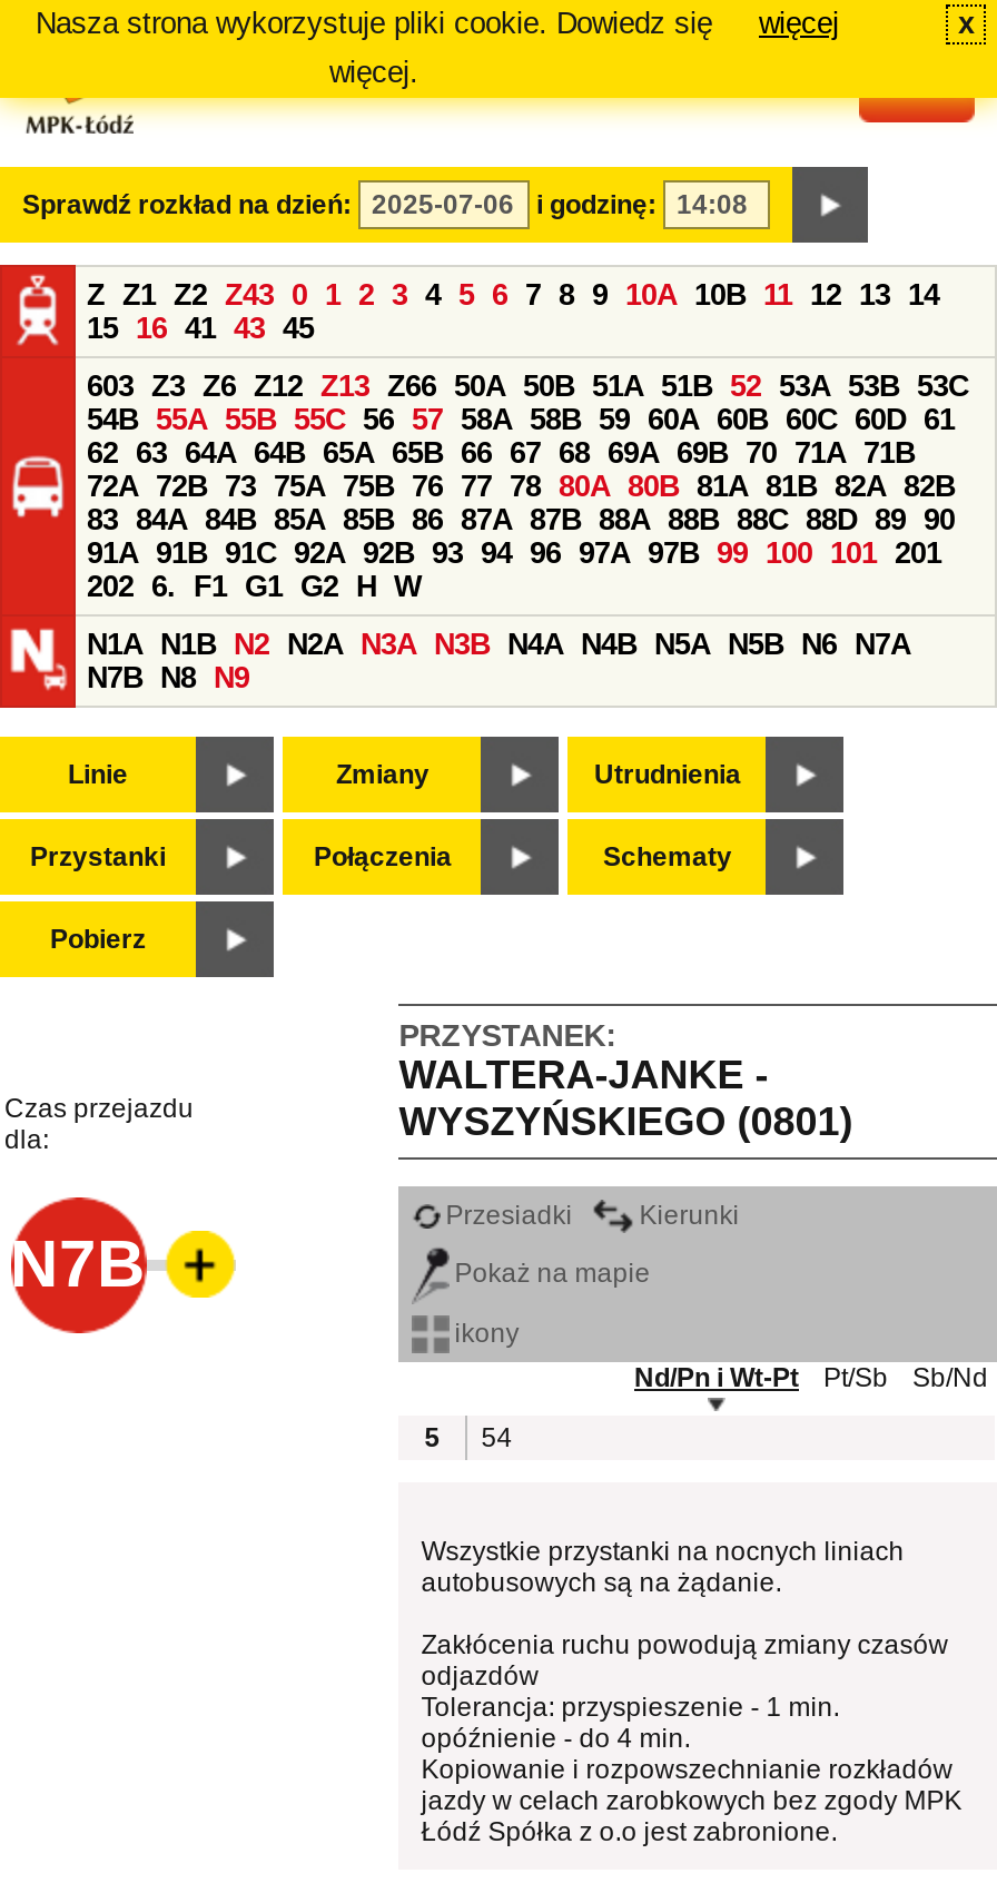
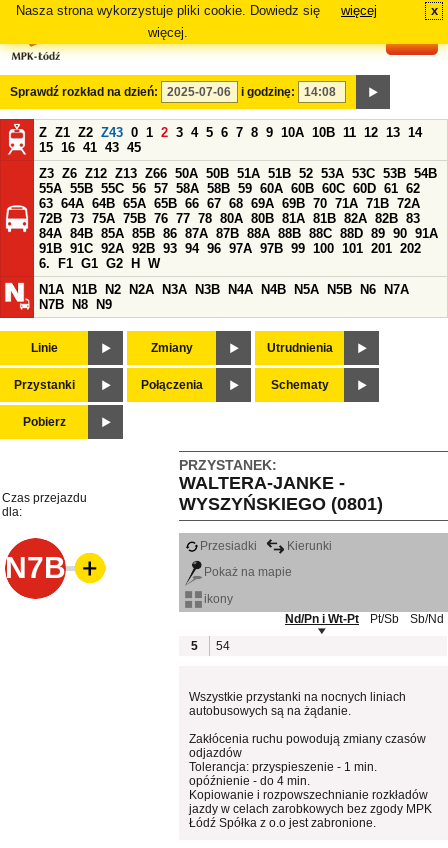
- 603 Z3 Z6 Z12 Z13 Z66 50A 50B 51A 51B 52 53A 53B 53C
- 54B 55A 55B 55C 56 57 58A 58B 59 60A 60B 60C 60D 61
- 62 63 64A 64B 65A 65B 66 67 68 69A 69B 70 71A 71B
- 72A 72B 73 75A 75B 76 77 78 80A 80B 81A 81B 82A 82B
- 83 84A 84B 85A 85B 86 87A 87B 88A 88B 88C 88D 89 90
- 91A 91B 91C 92A 92B 93 94 96 97A 97B 99 100 101 201
- 202 6. F1 G1 G2 H W
+ Z3 Z6 Z12 Z13 Z66 50A 50B 51A 51B 52 53A 53C 53B 54B
+ 55A 55B 55C 56 57 58A 58B 59 60A 60B 60C 60D 61 62
+ 63 64A 64B 65A 65B 66 67 68 69A 69B 70 71A 71B 72A
+ 72B 73 75A 75B 76 77 78 80A 80B 81A 81B 82A 82B 83
+ 84A 84B 85A 85B 86 87A 87B 88A 88B 88C 88D 89 90 91A
+ 91B 91C 92A 92B 93 94 96 97A 97B 99 100 101 201 202
+ 6. F1 G1 G2 H W
